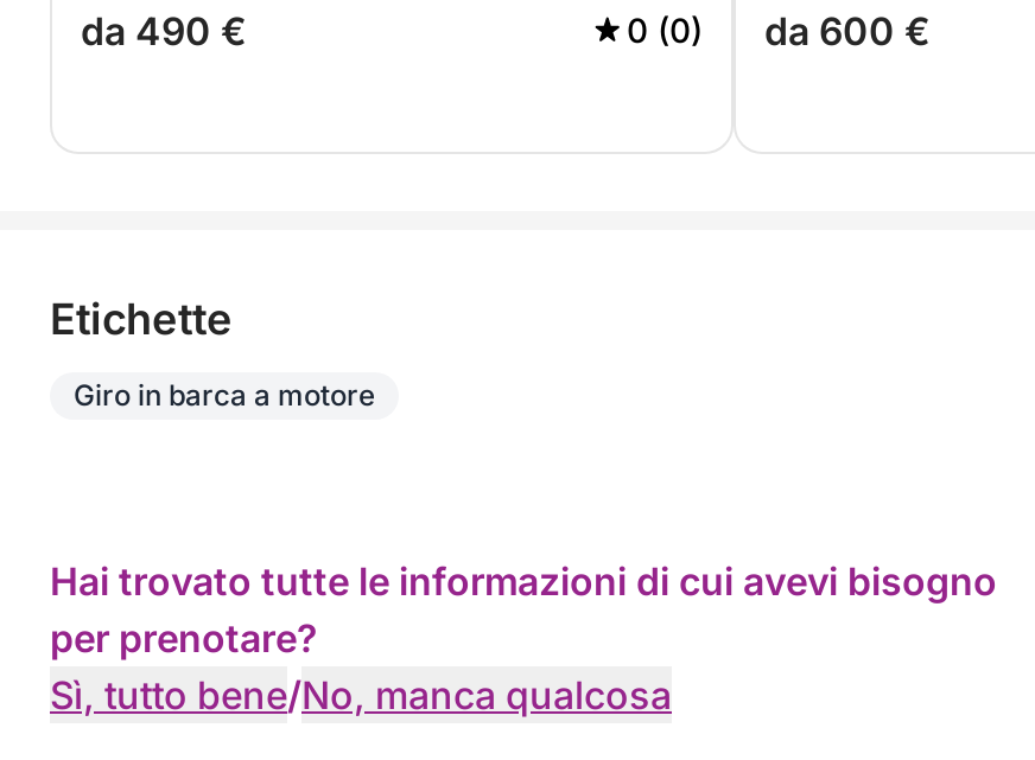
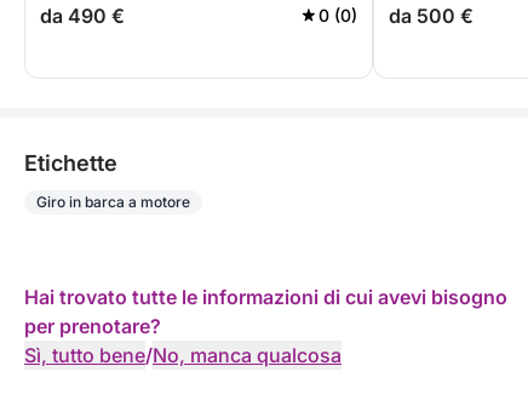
- 0 (0) da 600 €
+ 0 (0) da 500 €
